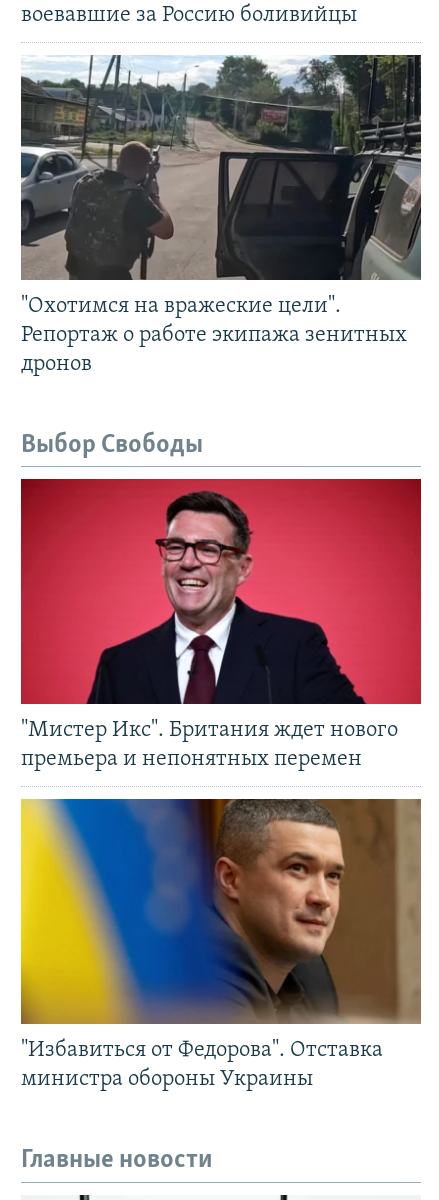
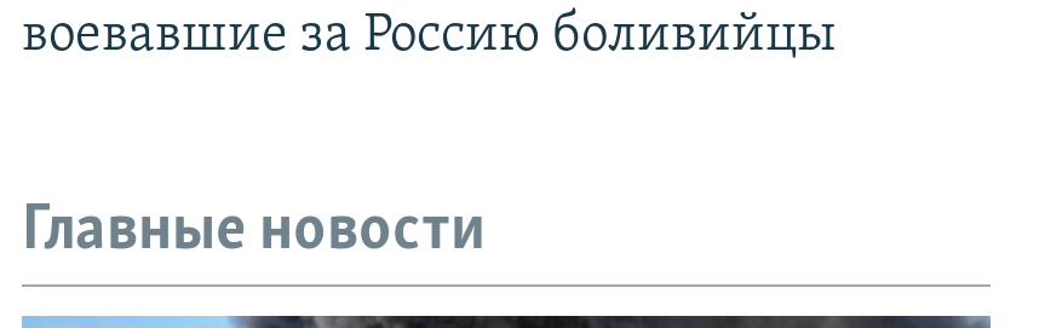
- [image]
- "Охотимся на вражеские цели".
- Репортаж о работе экипажа зенитных
- дронов
- Выбор Свободы

- [image]
- "Мистер Икс". Британия ждет нового
- премьера и непонятных перемен

- [image]
- "Избавиться от Федорова". Отставка
- министра обороны Украины
